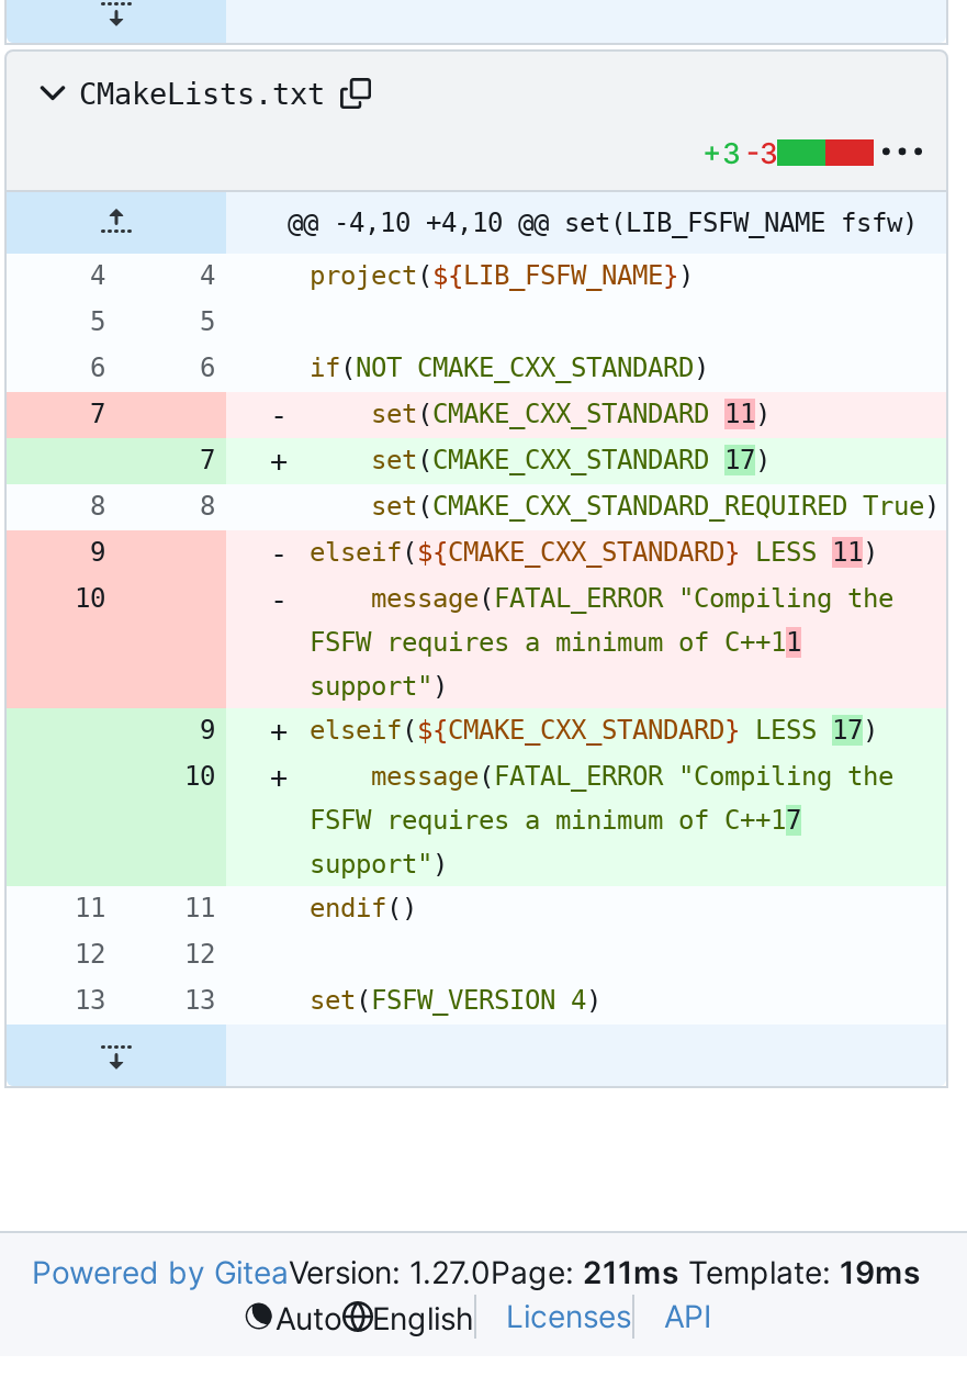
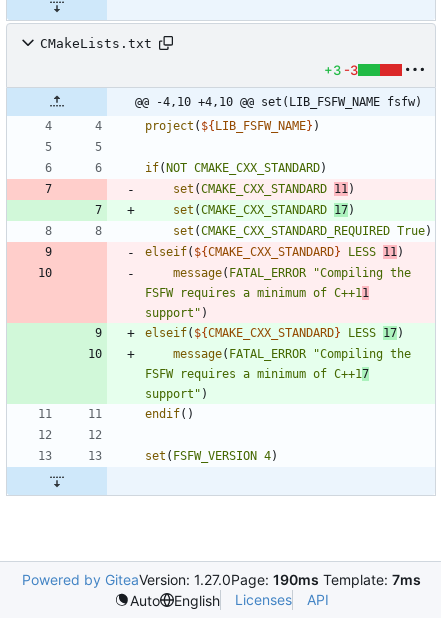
- Powered by GiteaVersion: 1.27.0Page: 211ms Template: 19ms
+ Powered by GiteaVersion: 1.27.0Page: 190ms Template: 7ms
